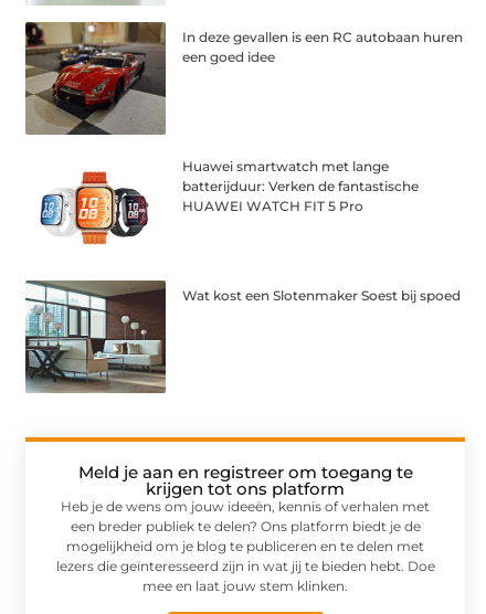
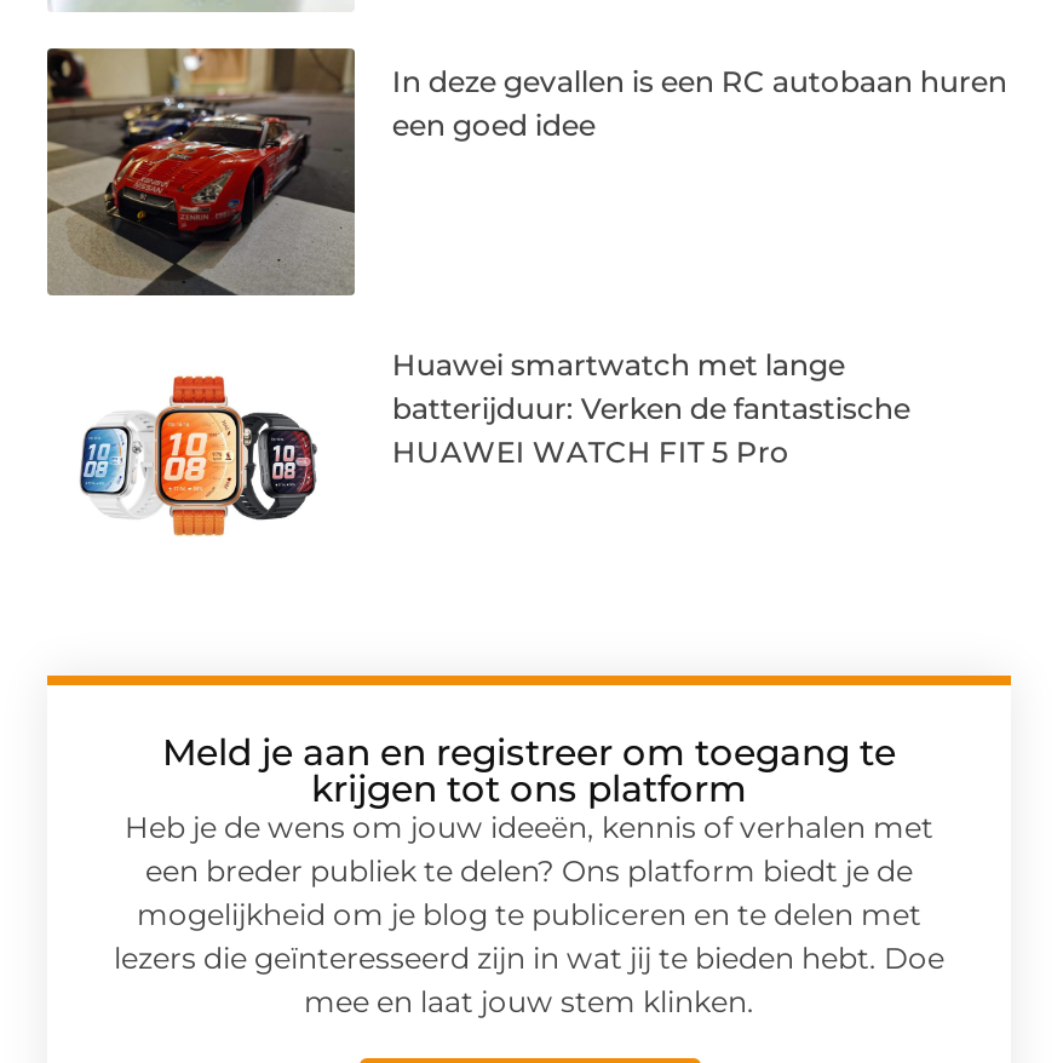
- [image]
- Wat kost een Slotenmaker Soest bij spoed
